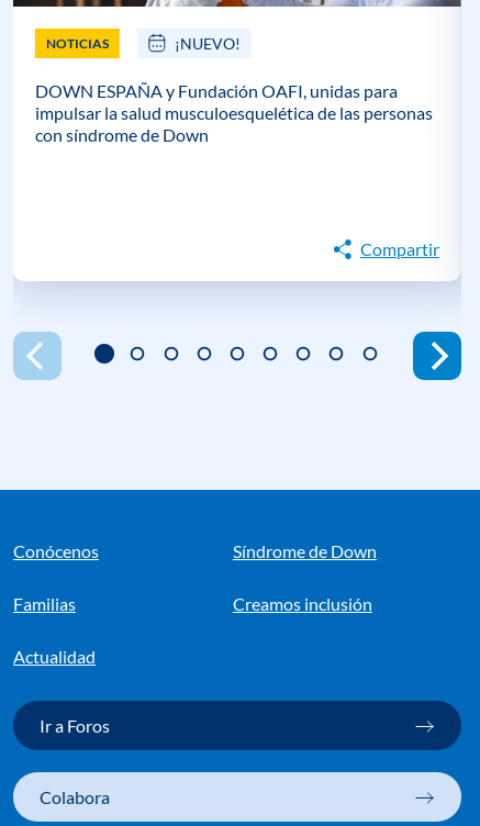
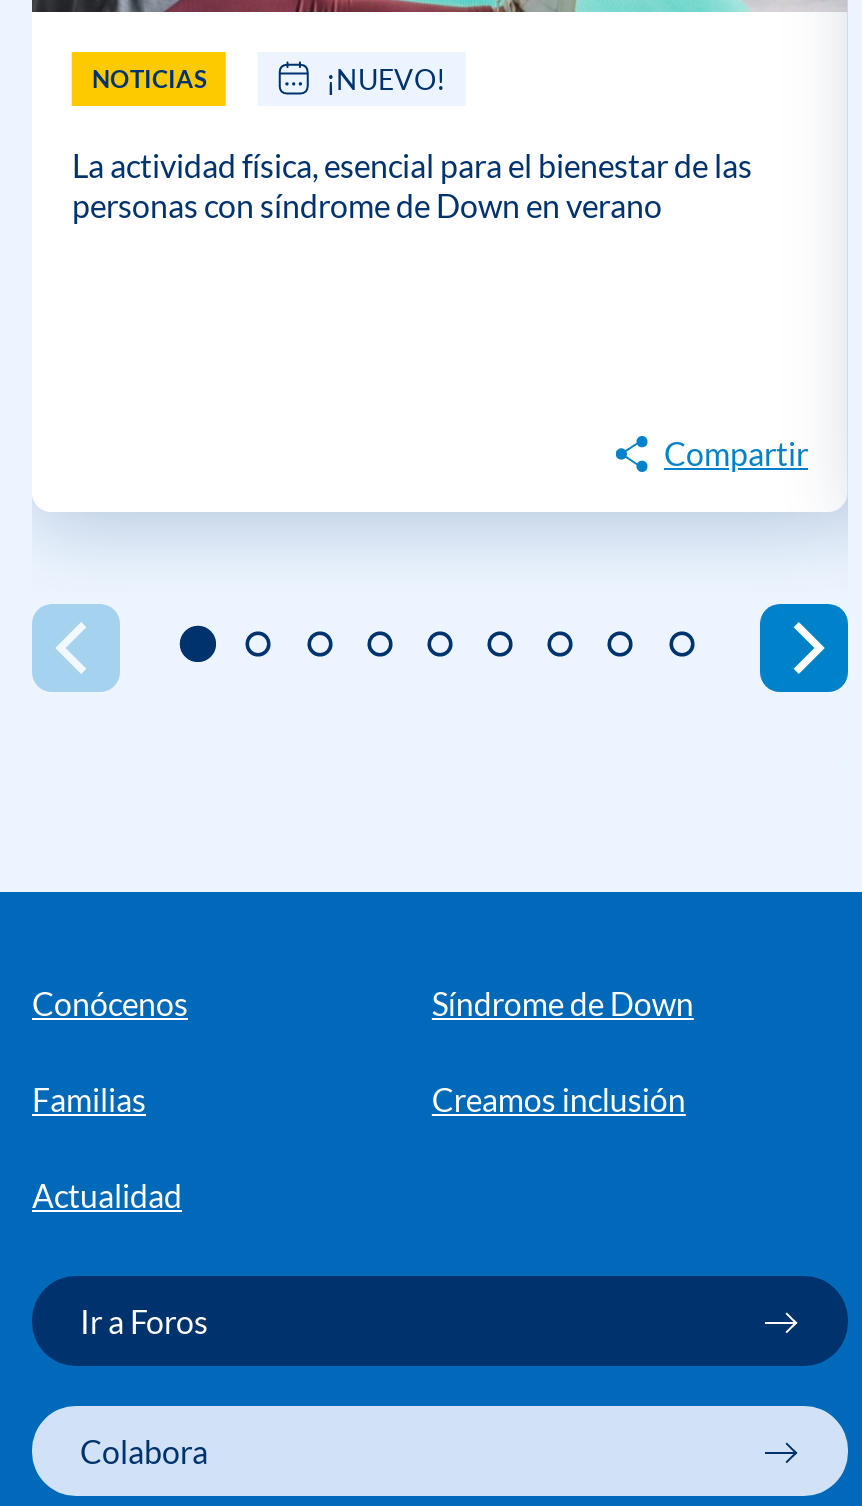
- DOWN ESPAÑA y Fundación OAFI, unidas para
- impulsar la salud musculoesquelética de las personas
- con síndrome de Down
+ La actividad física, esencial para el bienestar de las
+ personas con síndrome de Down en verano
